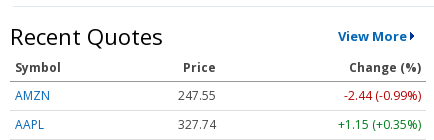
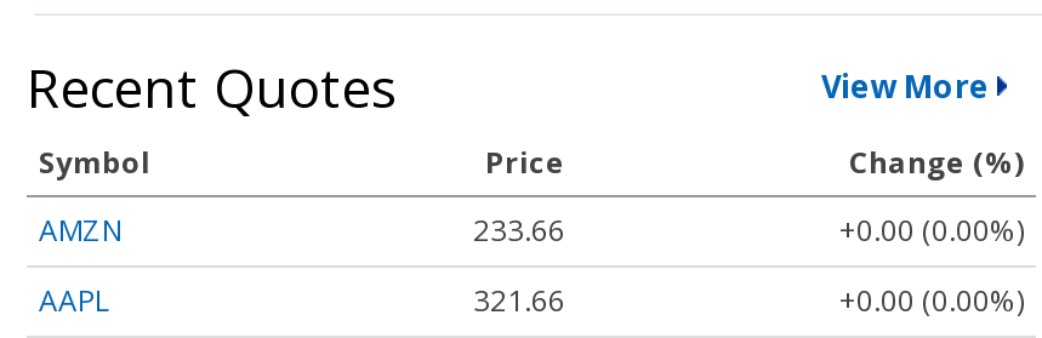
- 247.55
+ 233.66

- -2.44 (-0.99%)
+ +0.00 (0.00%)

- 327.74
+ 321.66

- +1.15 (+0.35%)
+ +0.00 (0.00%)
